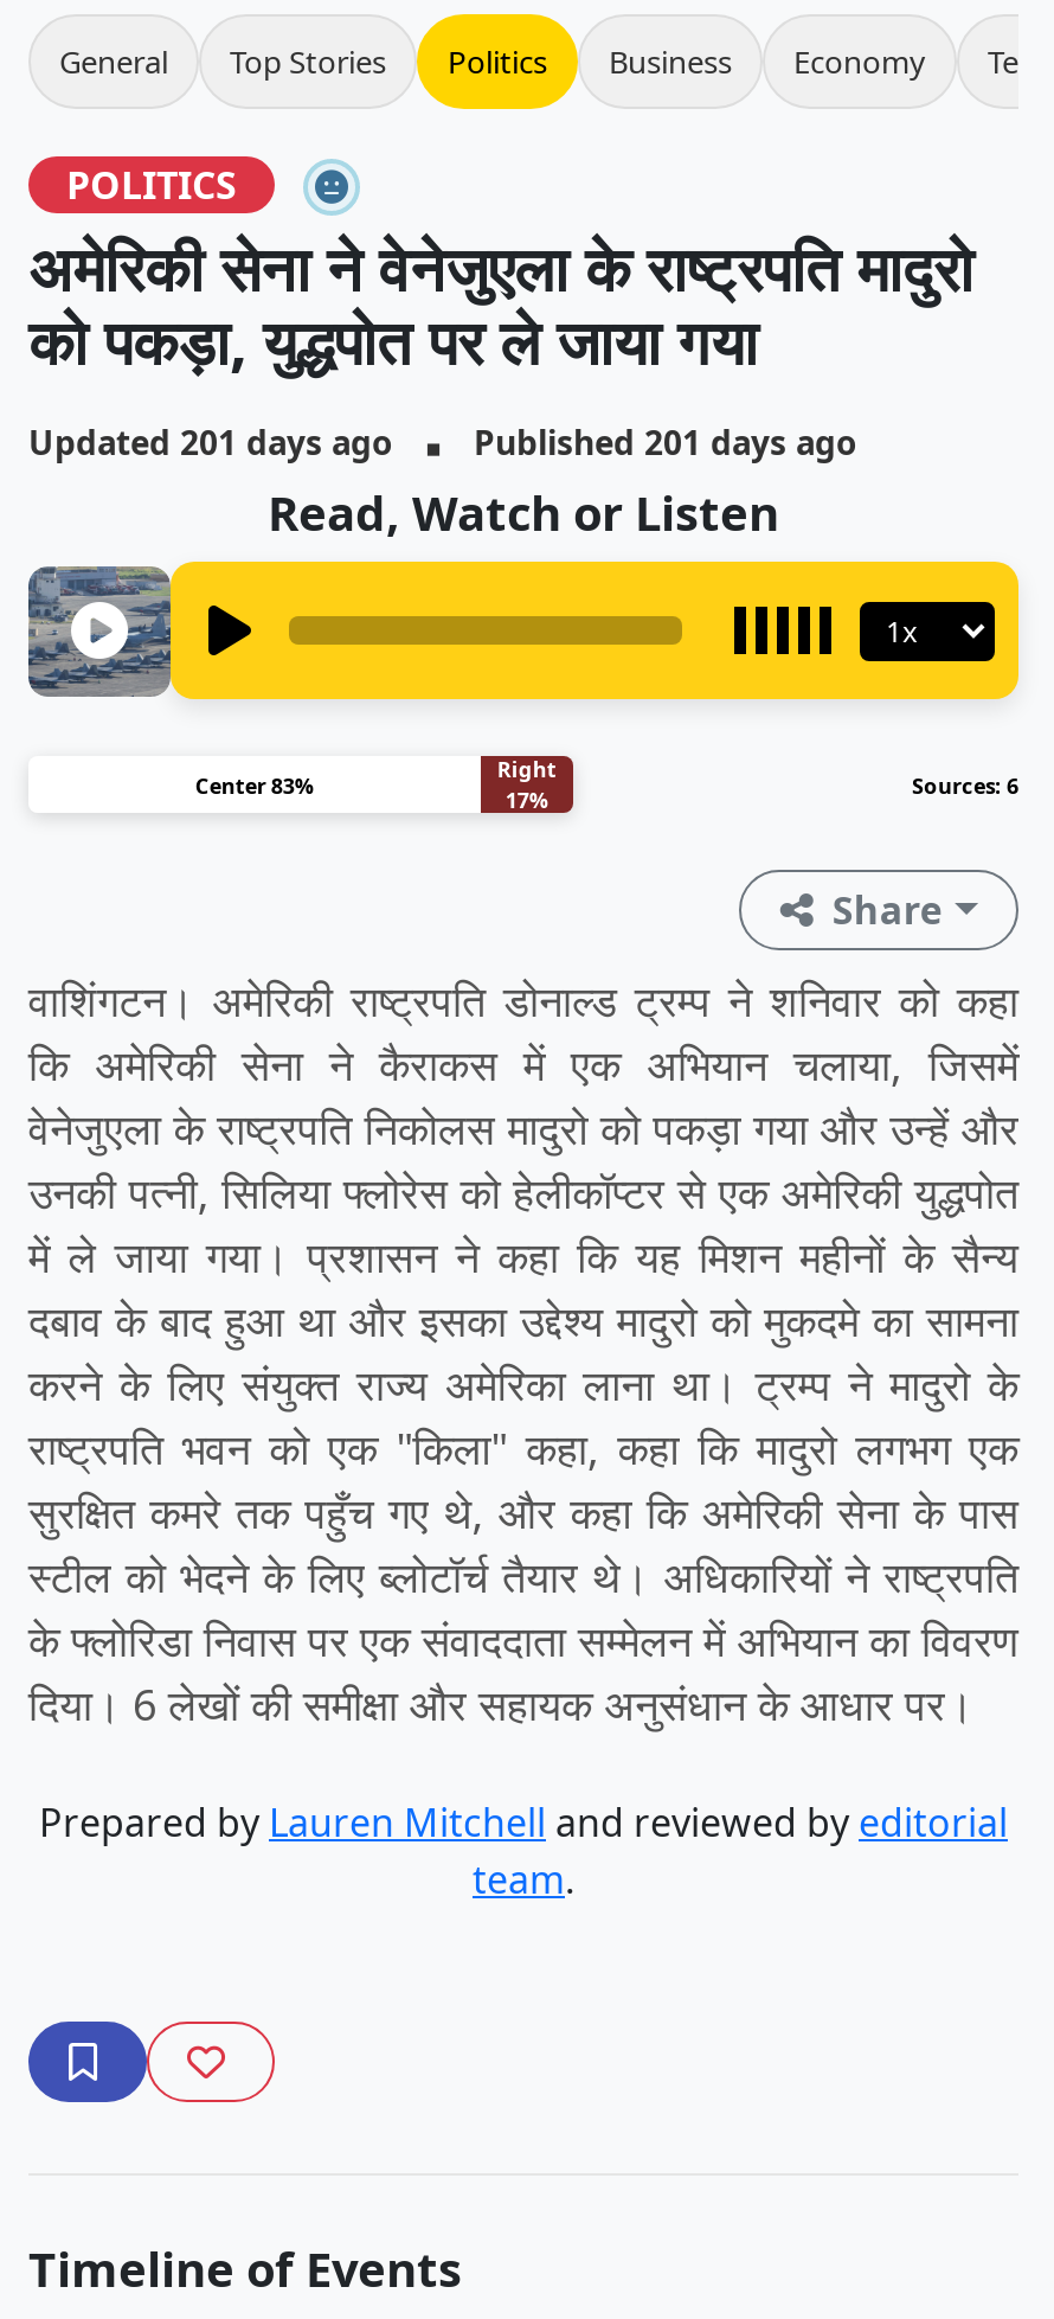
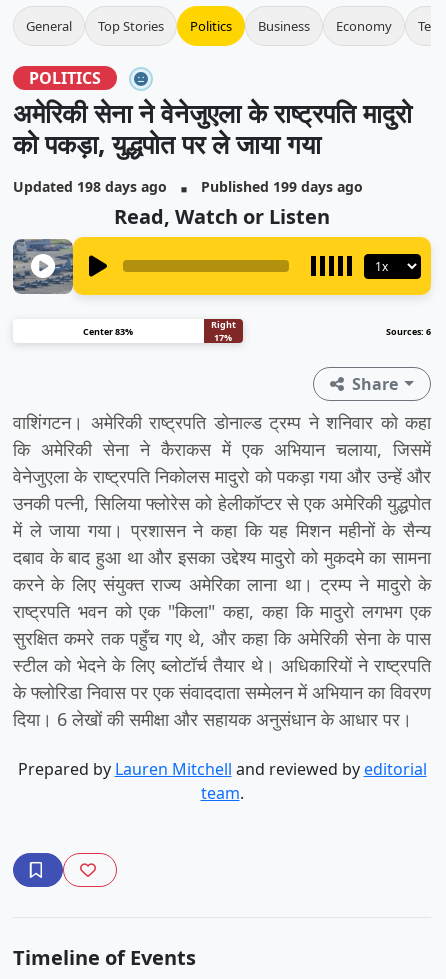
- Updated 201 days ago
+ Updated 198 days ago

- Published 201 days ago
+ Published 199 days ago
